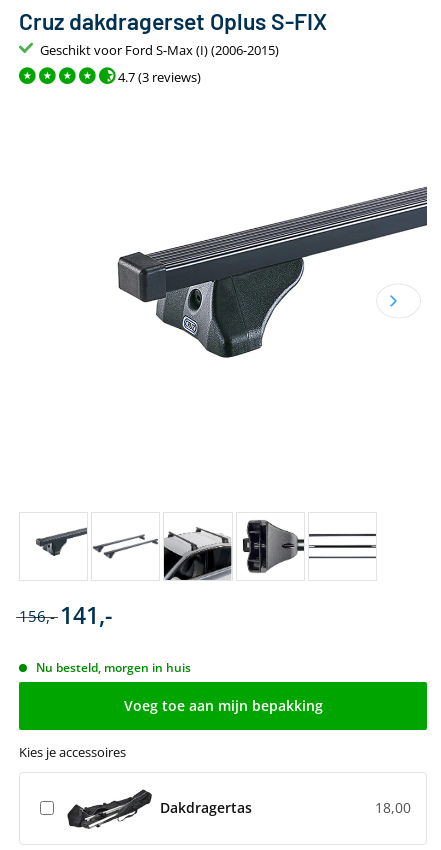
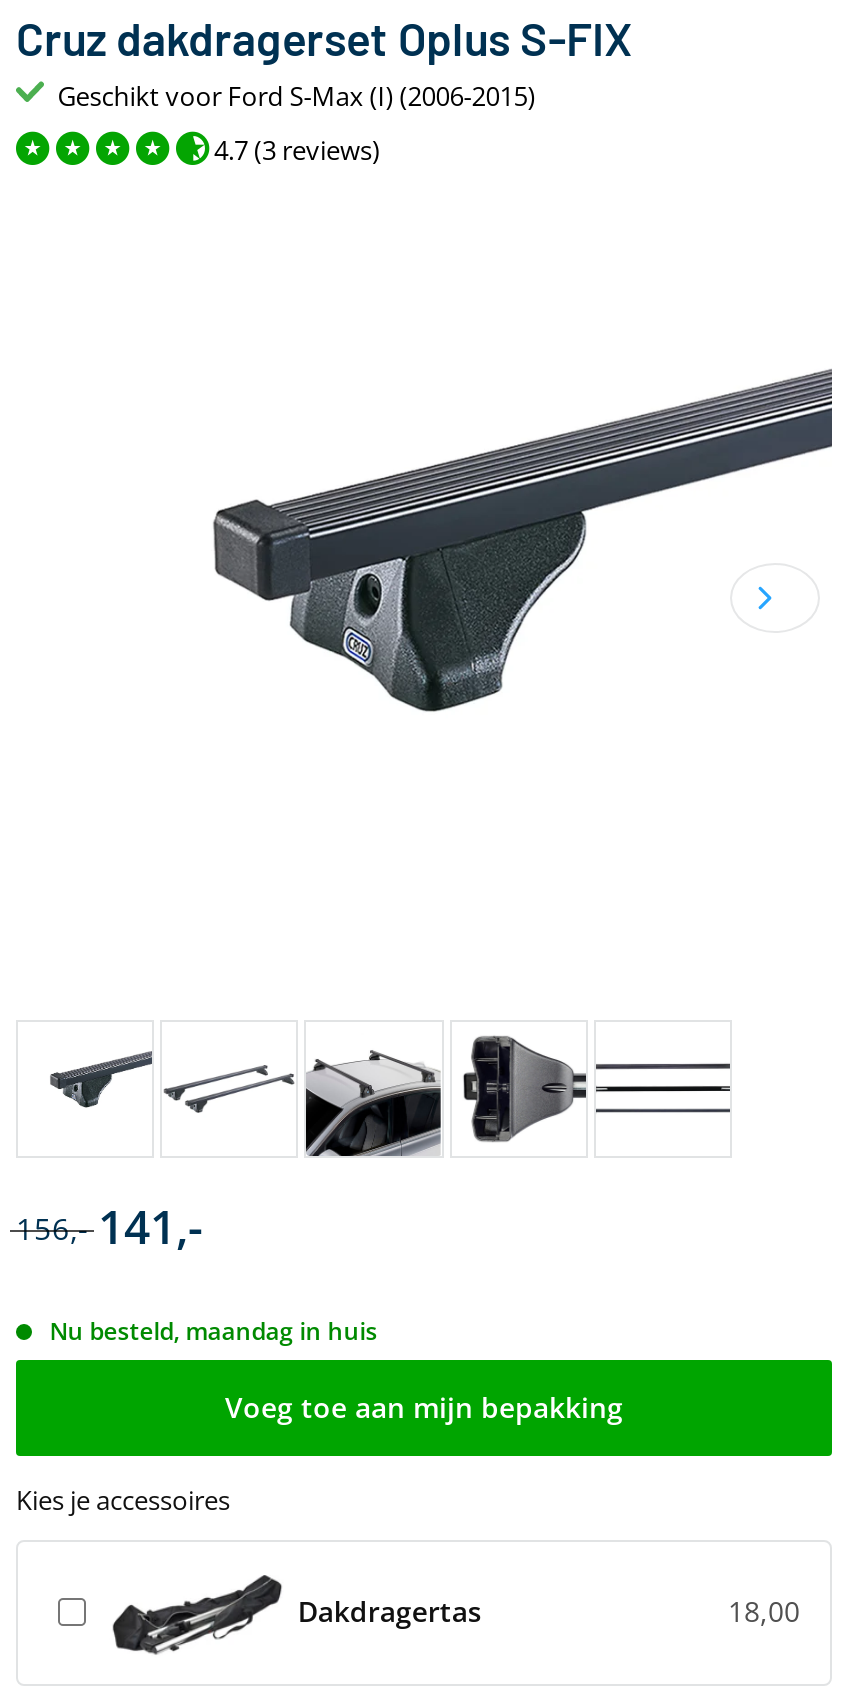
- Nu besteld, morgen in huis
+ Nu besteld, maandag in huis
